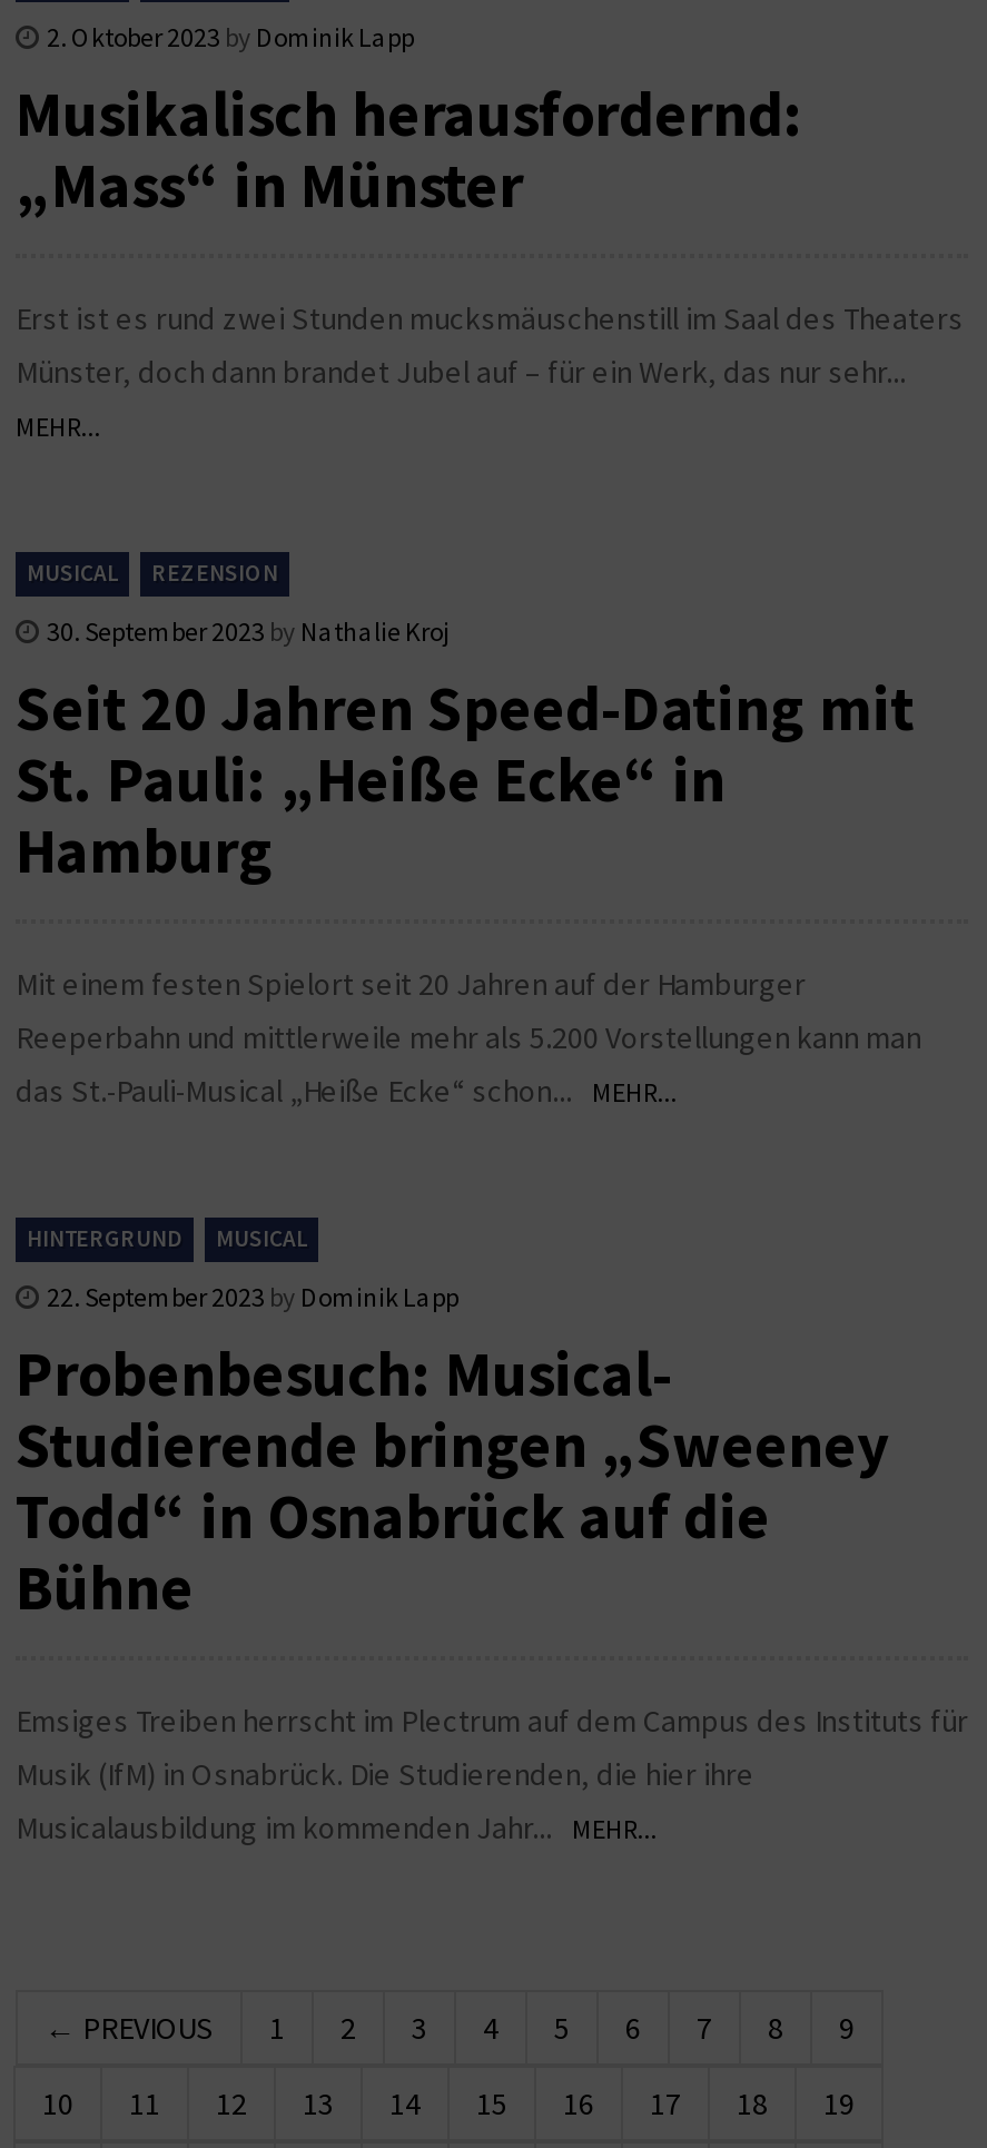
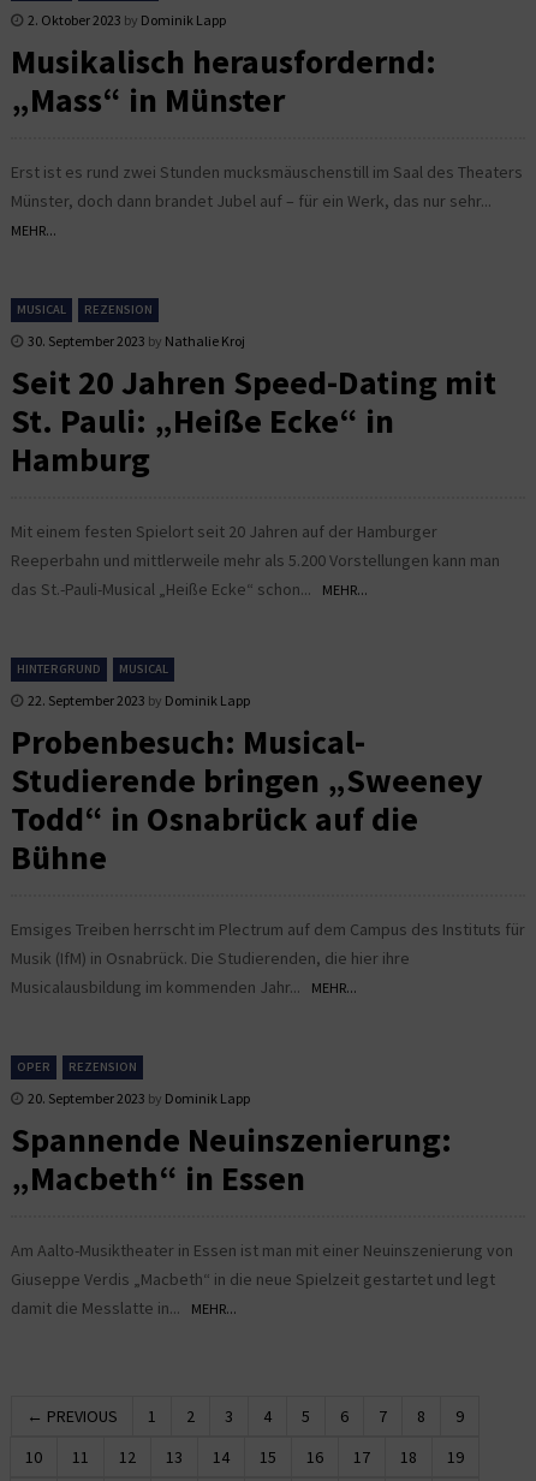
+ OPER
+ REZENSION
+ 20. September 2023 by Dominik Lapp
+ Spannende Neuinszenierung:
+ „Macbeth“ in Essen
+ Am Aalto-Musiktheater in Essen ist man mit einer Neuinszenierung von
+ Giuseppe Verdis „Macbeth“ in die neue Spielzeit gestartet und legt
+ damit die Messlatte in... MEHR...
